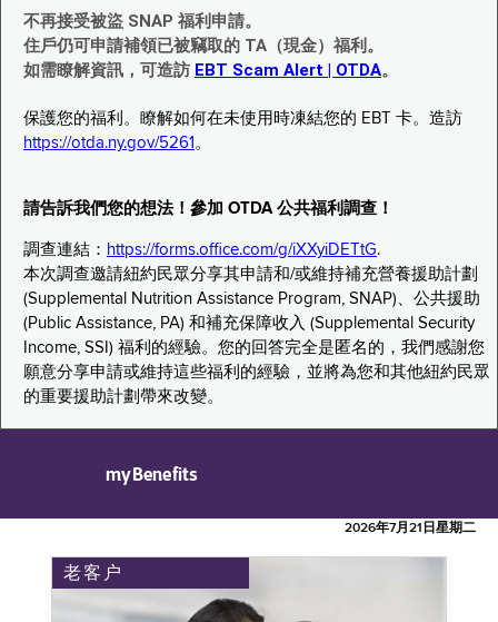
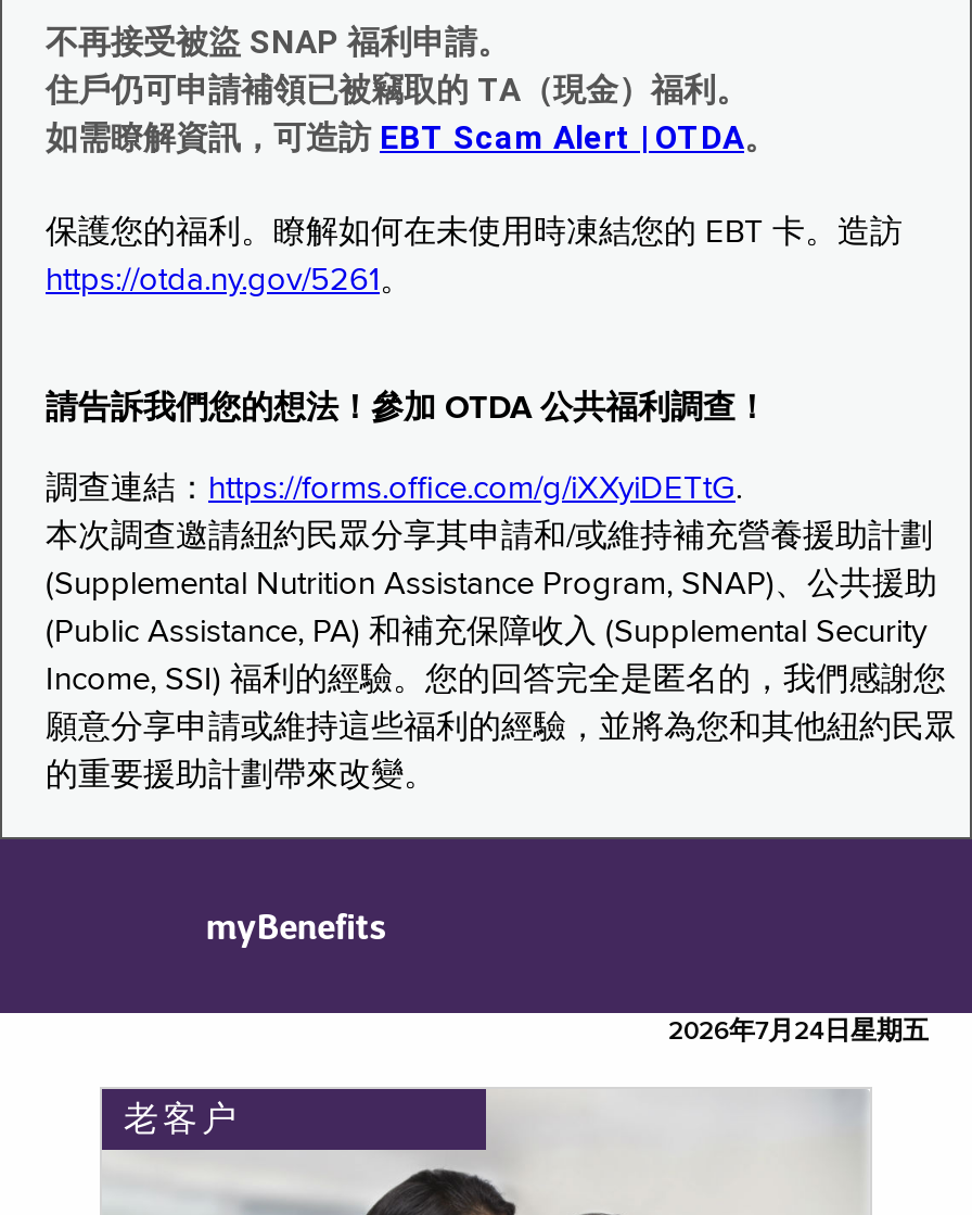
- 2026年7月21日星期二
+ 2026年7月24日星期五
